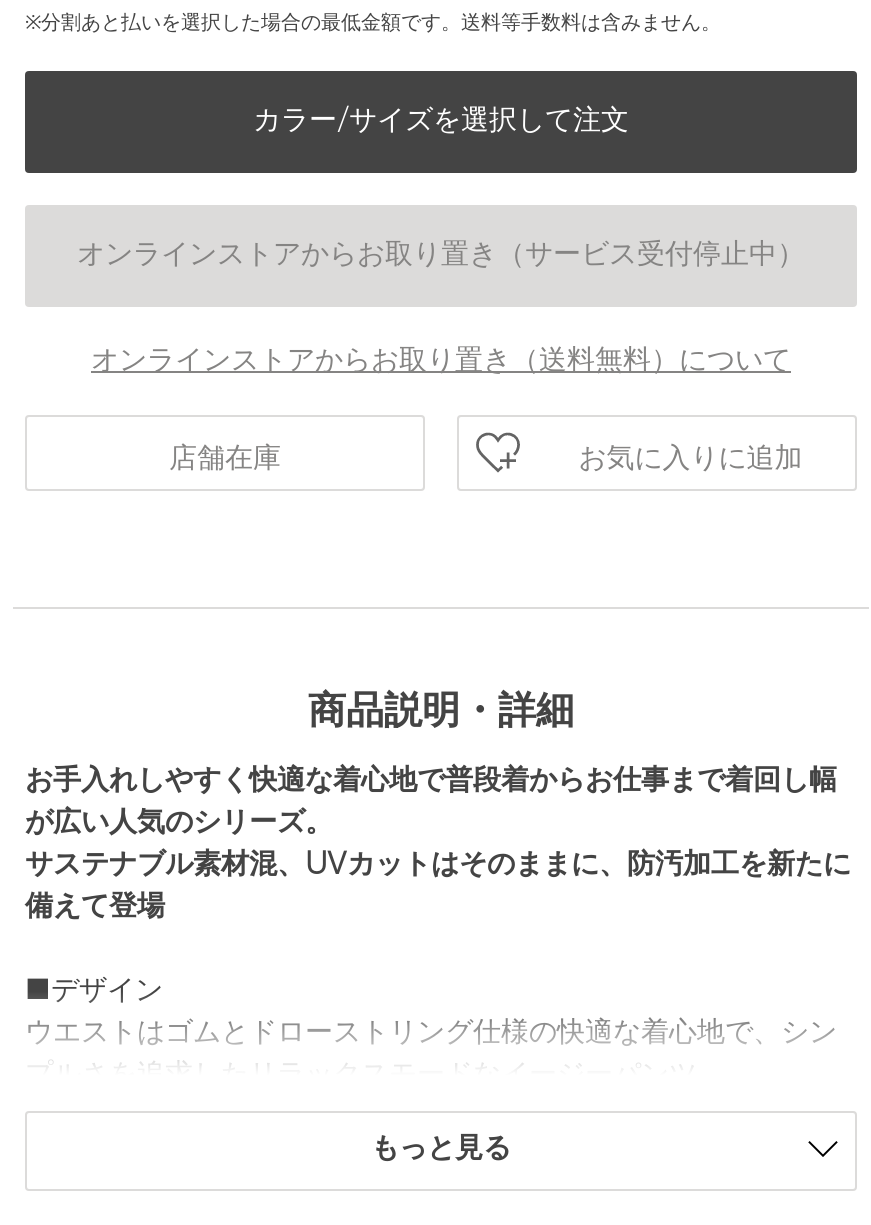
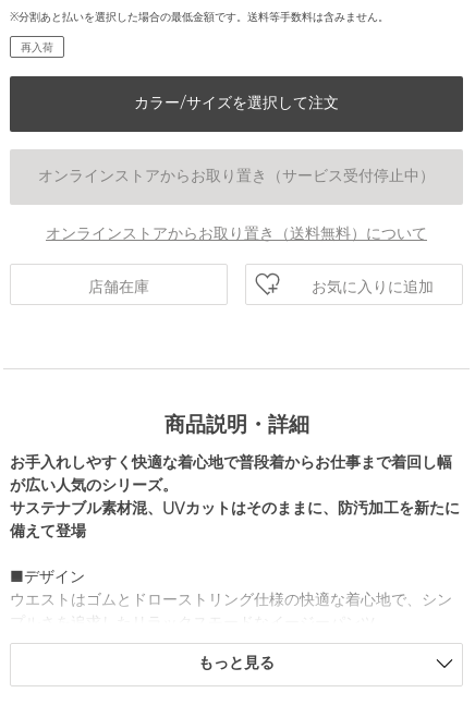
+ 再入荷
